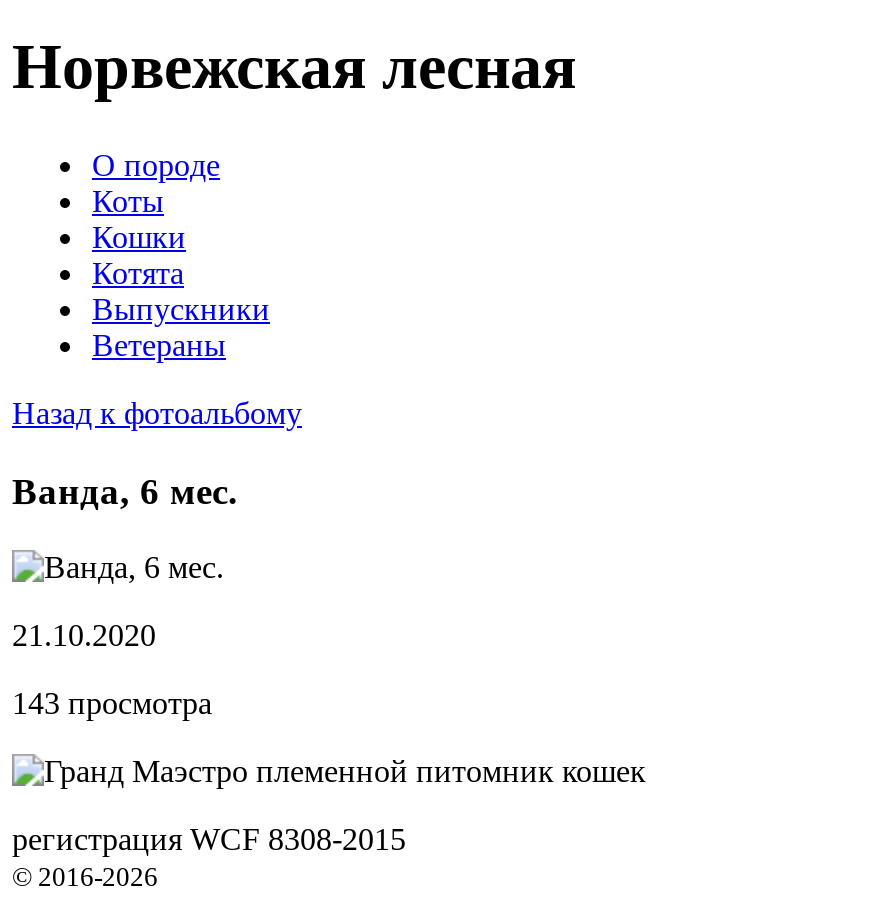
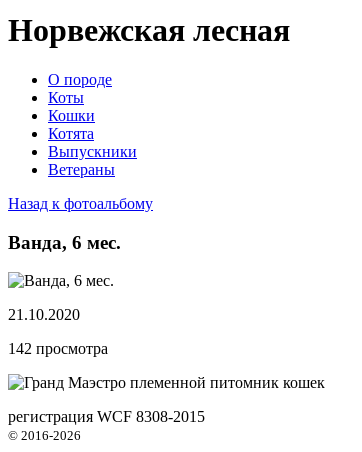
- 143 просмотра
+ 142 просмотра
